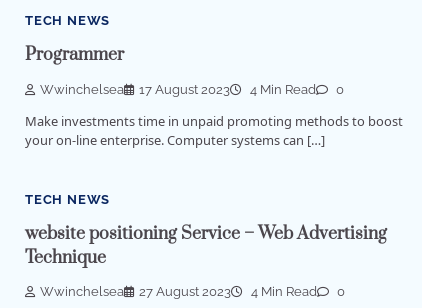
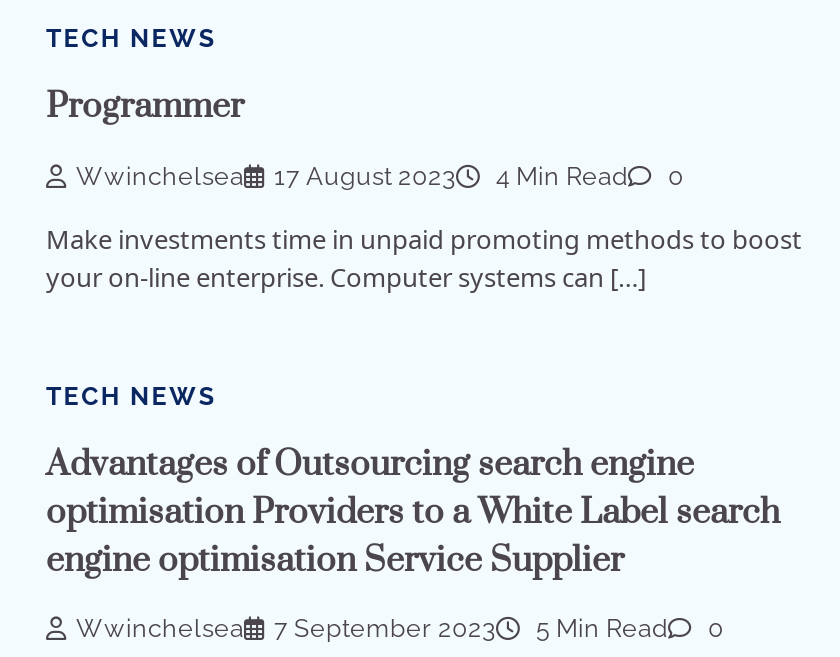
- website positioning Service – Web Advertising
- Technique
+ Advantages of Outsourcing search engine
+ optimisation Providers to a White Label search
+ engine optimisation Service Supplier

- 27 August 2023
- 4 Min Read
+ 7 September 2023
+ 5 Min Read
